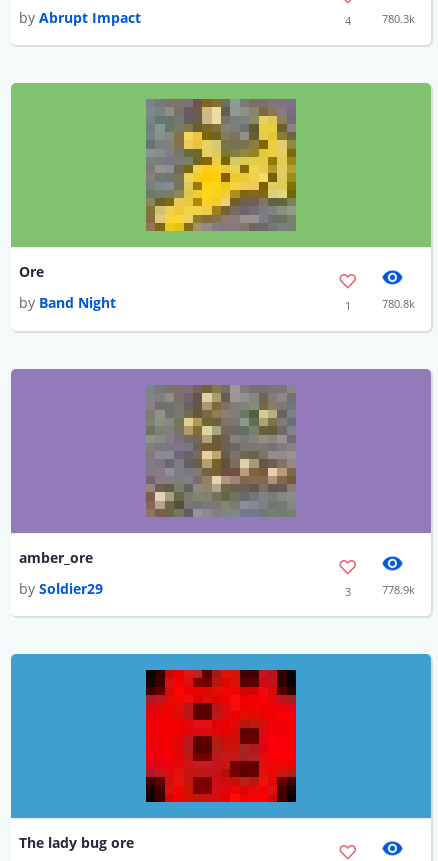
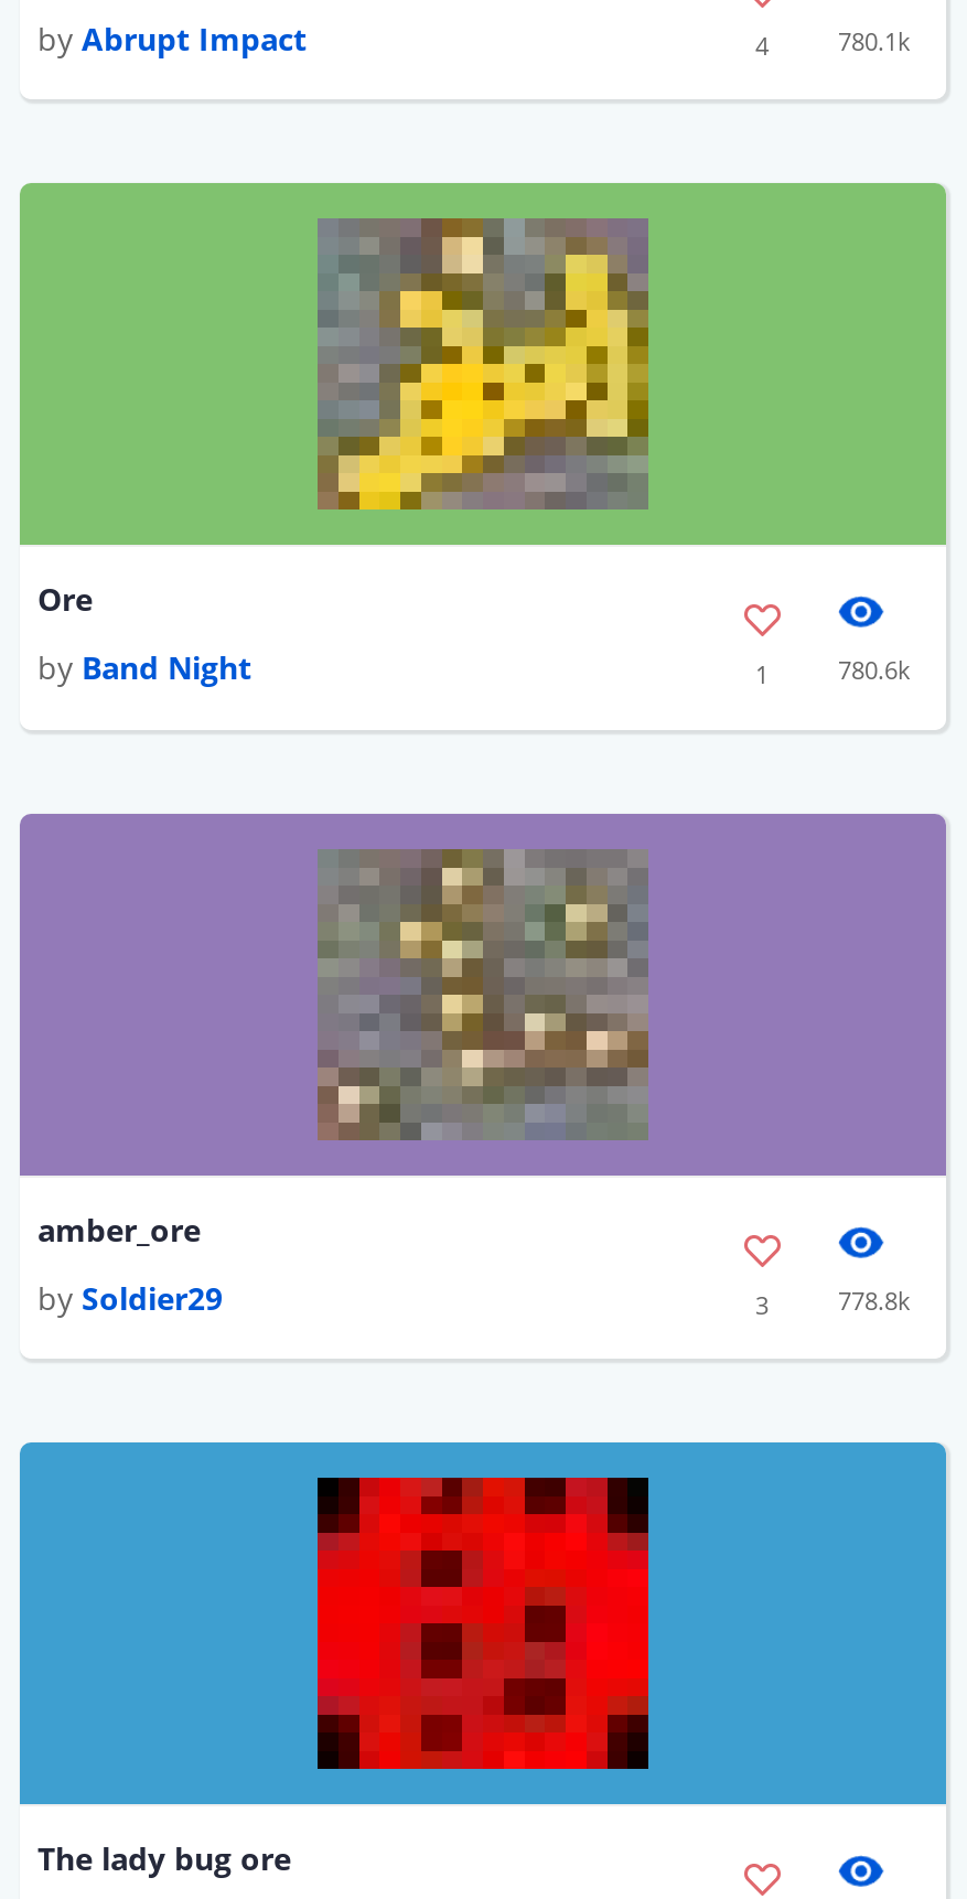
- 780.3k
+ 780.1k

- 780.8k
+ 780.6k

- 778.9k
+ 778.8k
